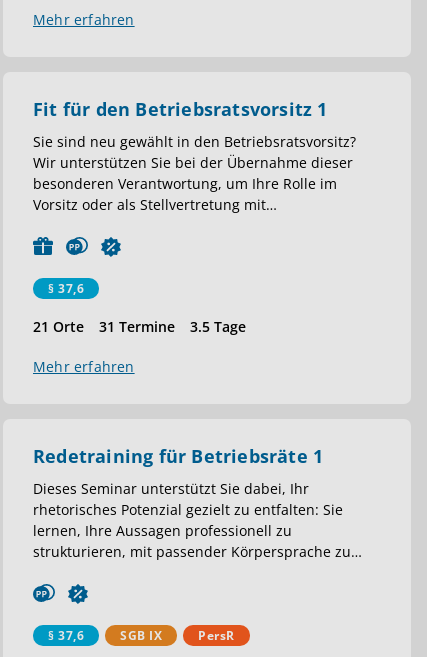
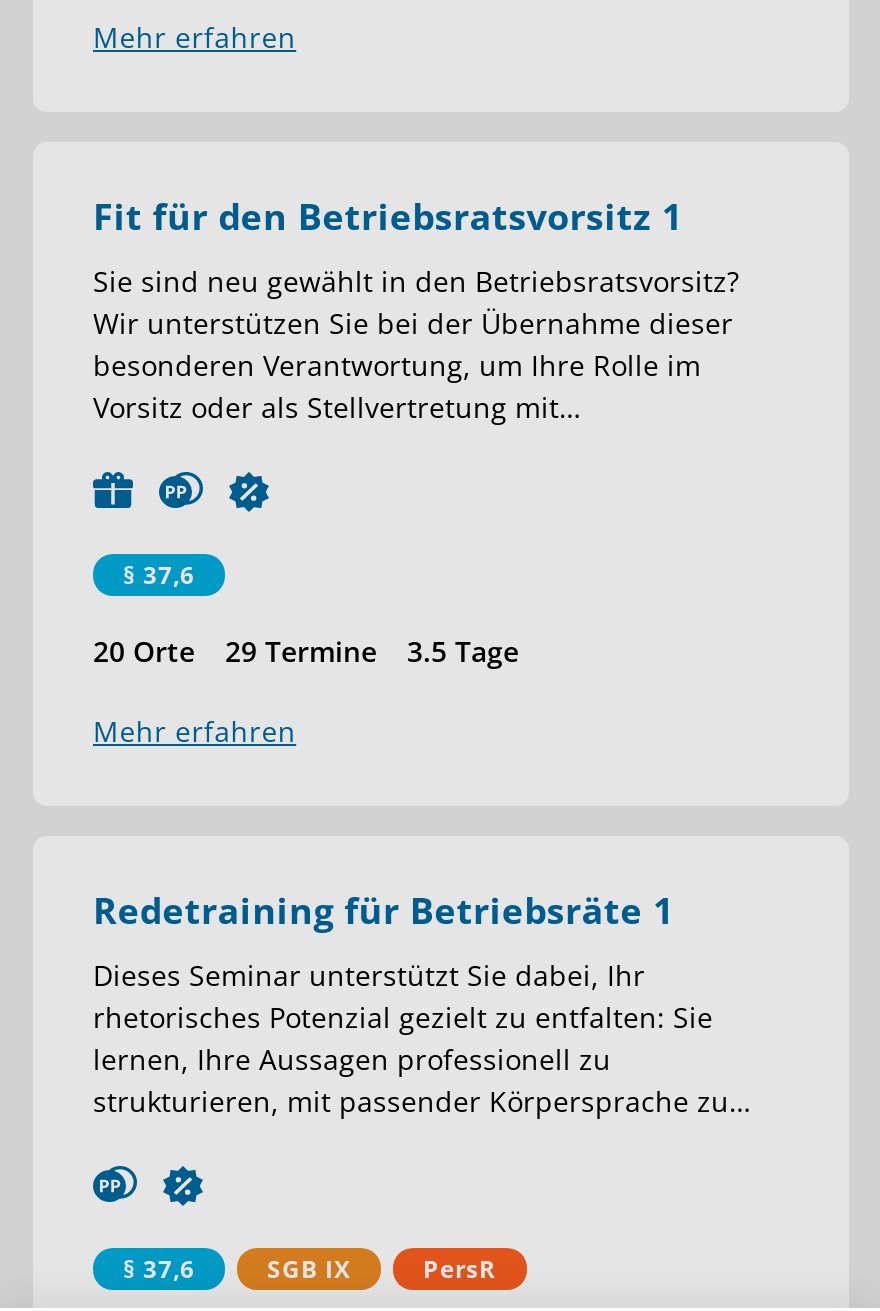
- 21 Orte
+ 20 Orte

- 31 Termine
+ 29 Termine
